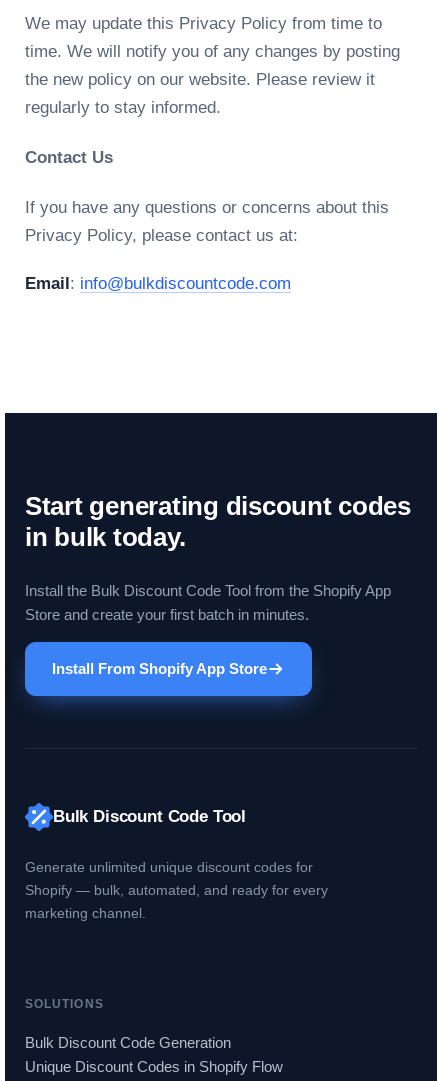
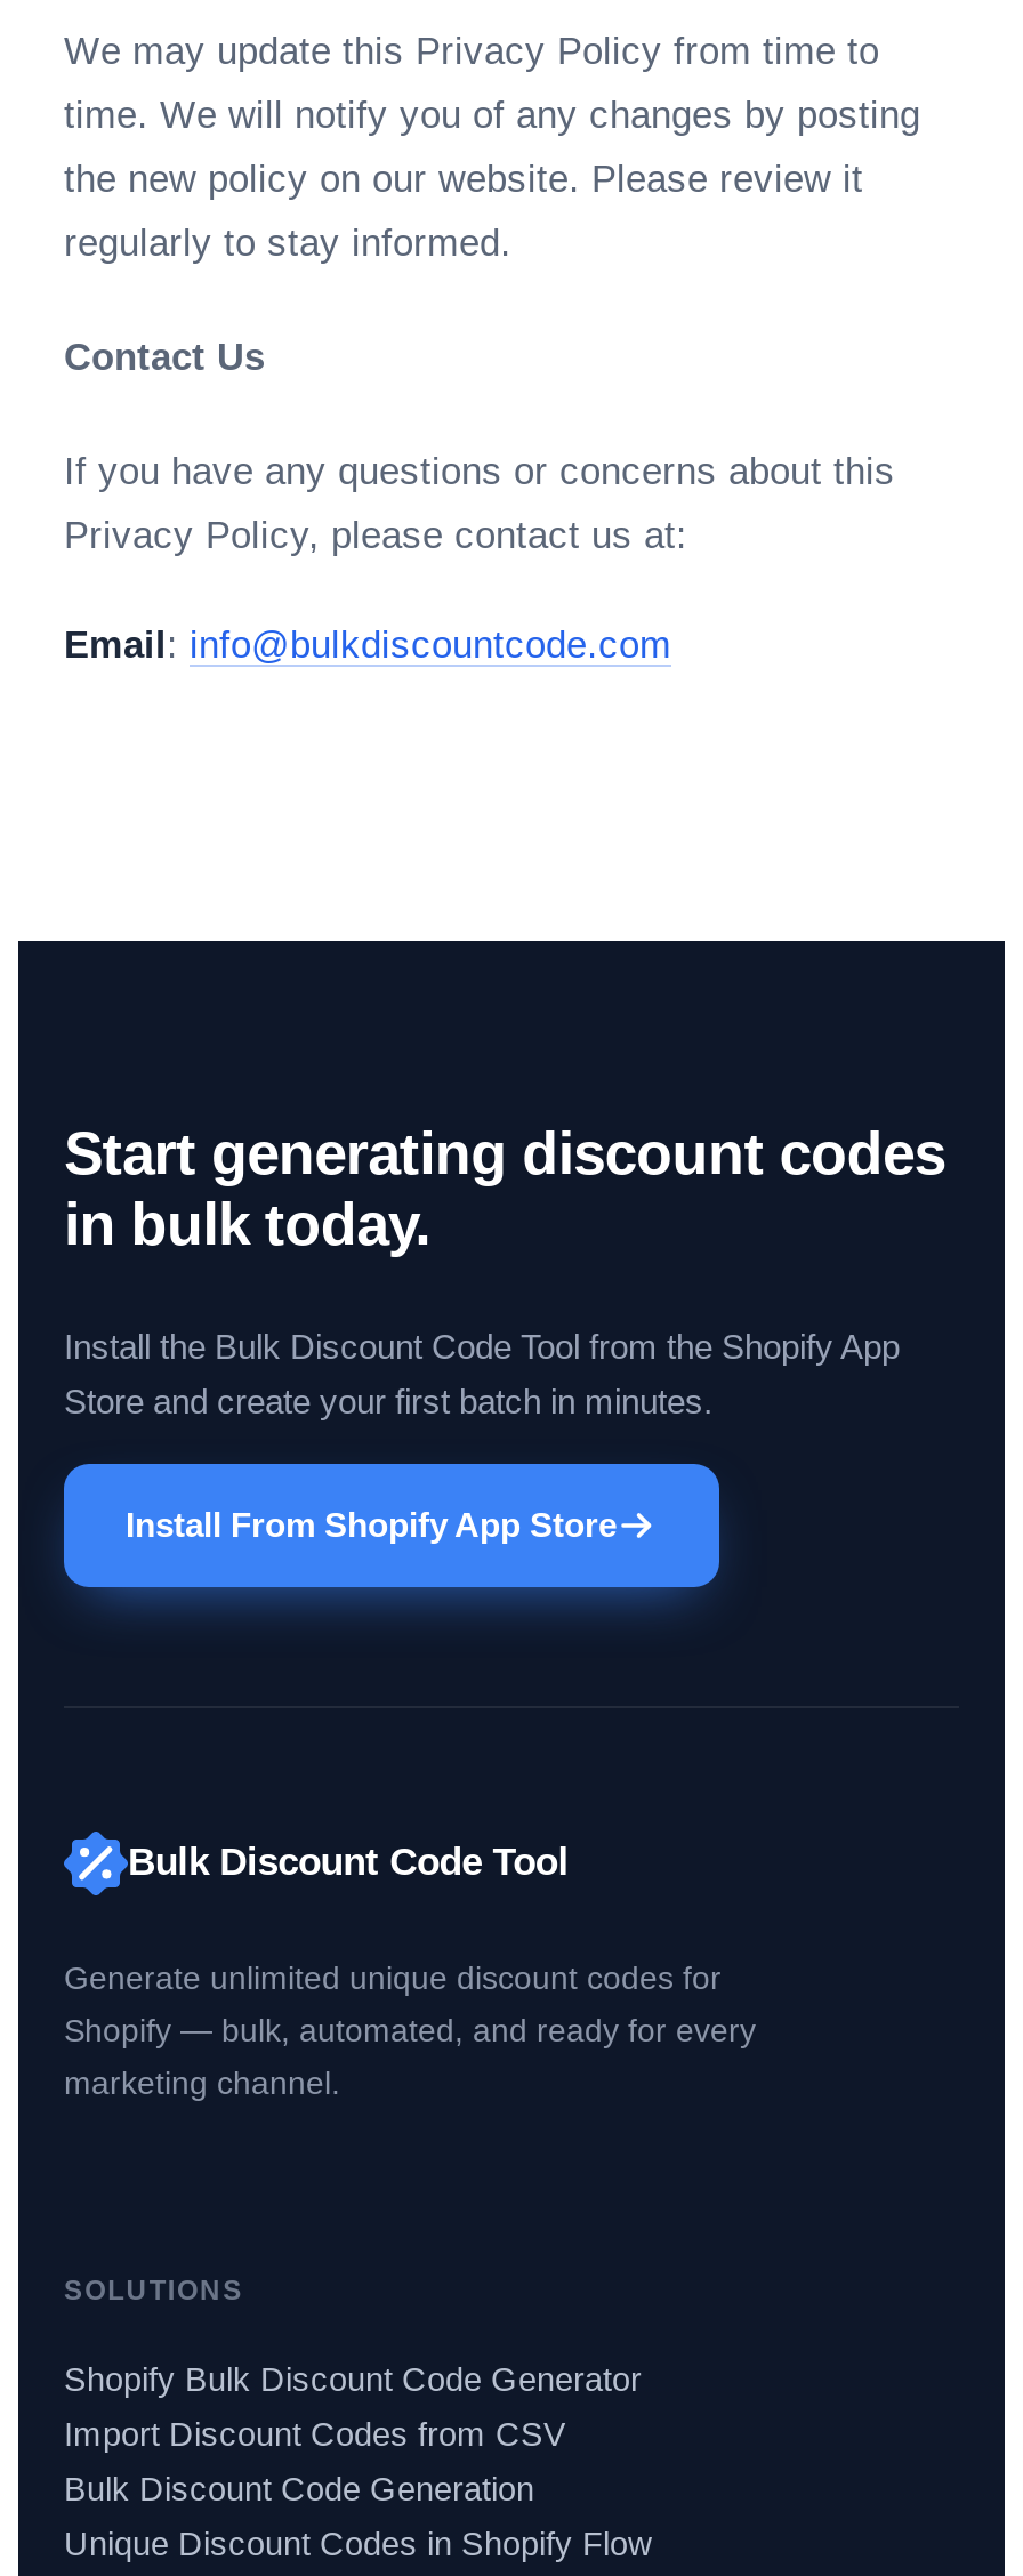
+ Shopify Bulk Discount Code Generator
+ Import Discount Codes from CSV
